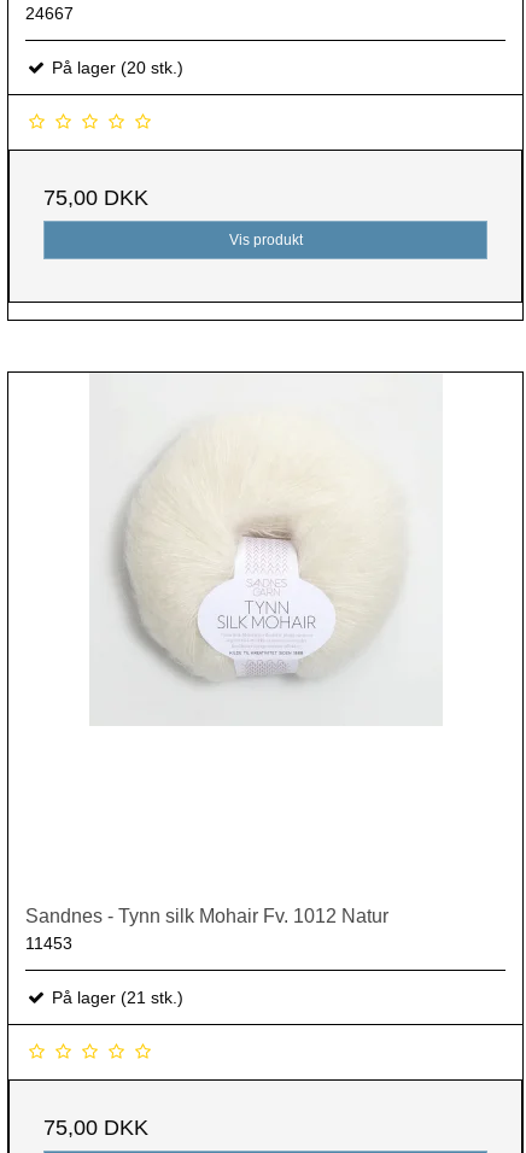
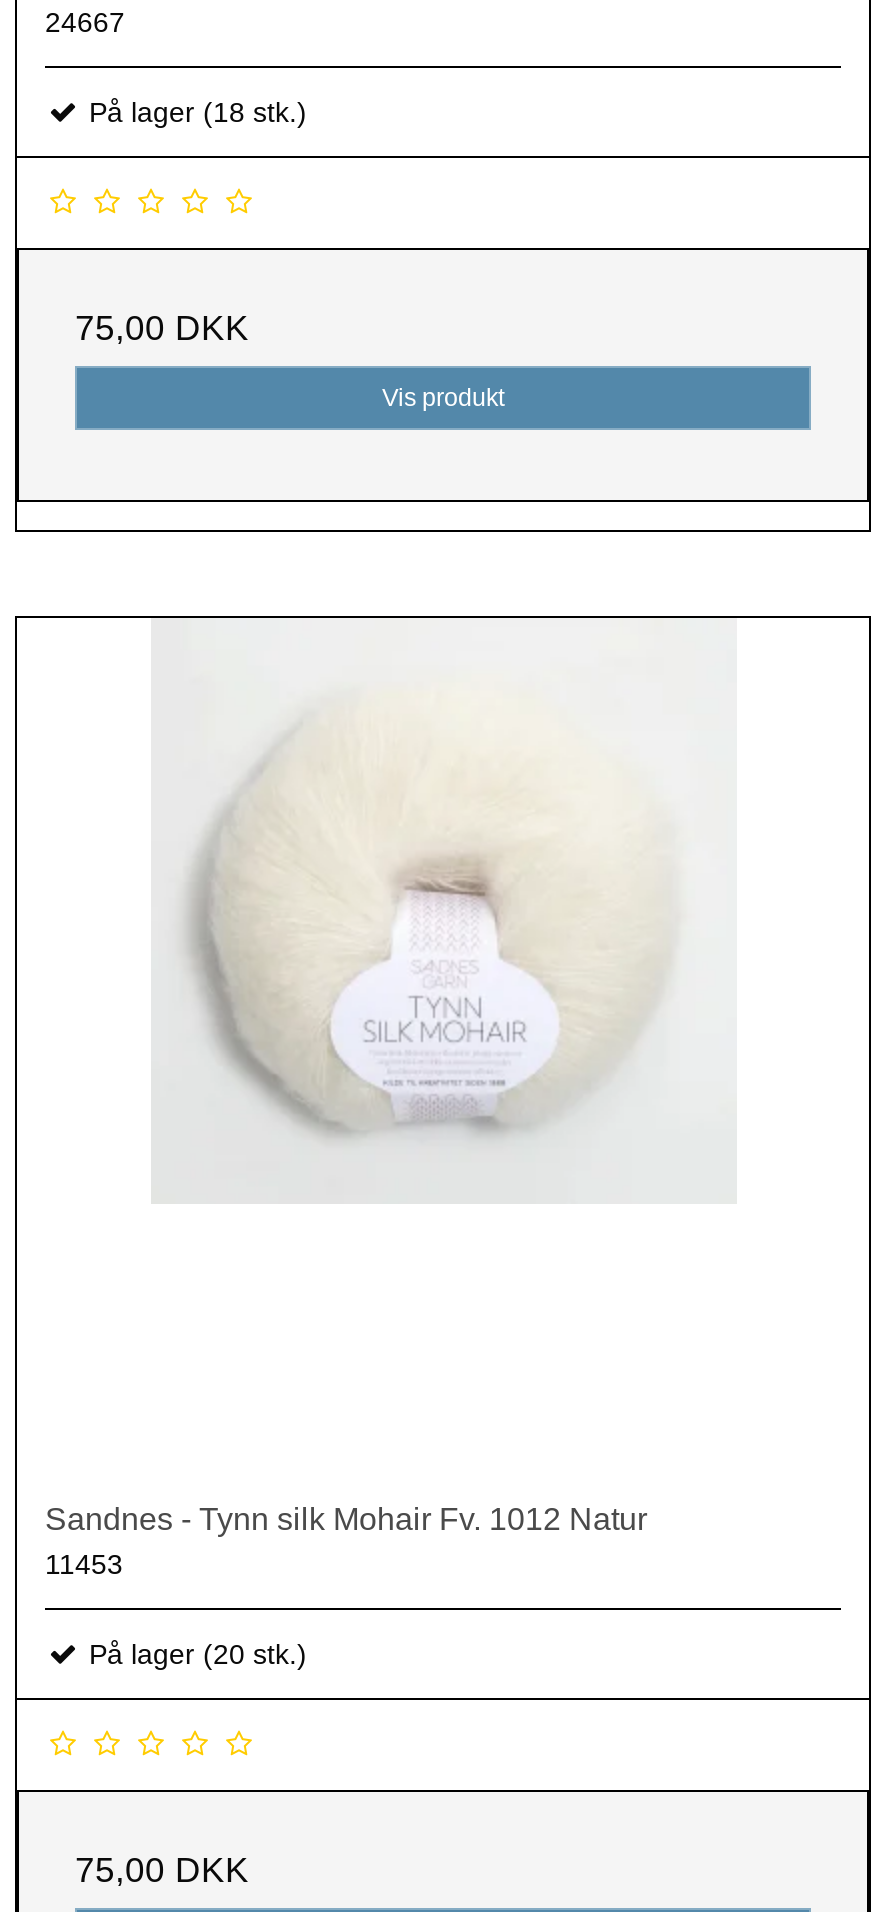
- På lager (20 stk.)
+ På lager (18 stk.)

- På lager (21 stk.)
+ På lager (20 stk.)
